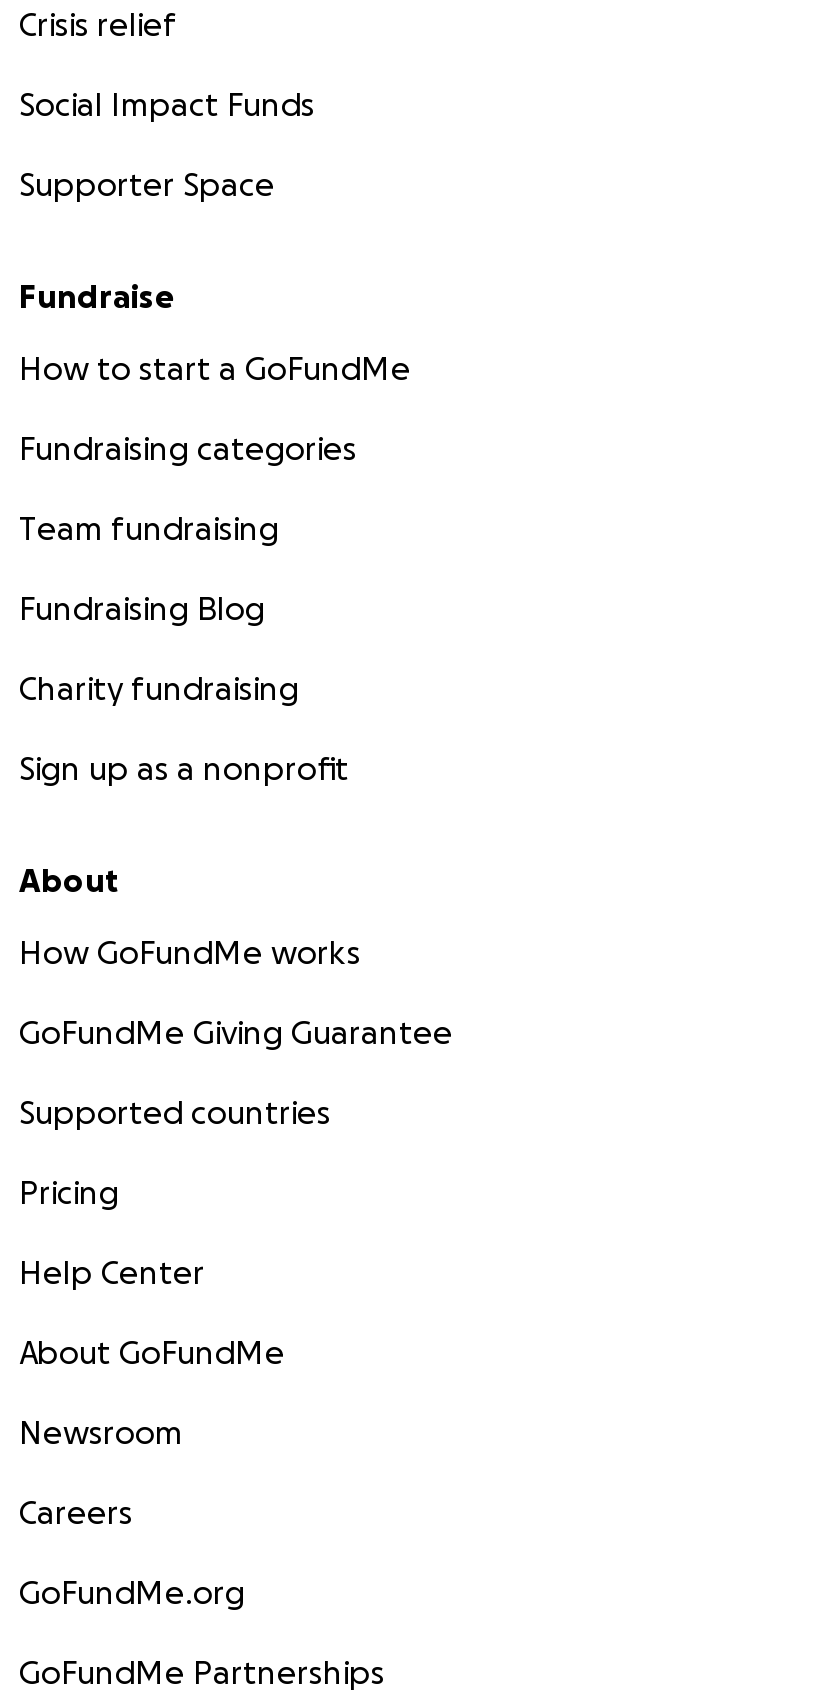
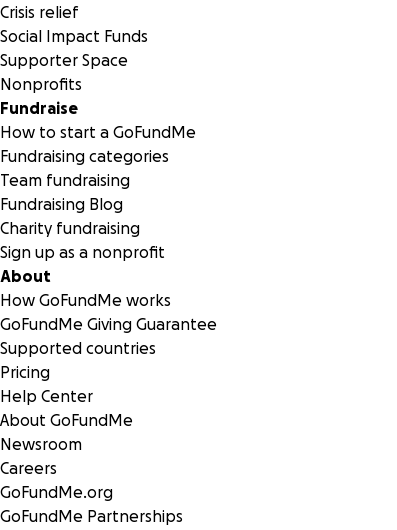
+ Nonprofits
